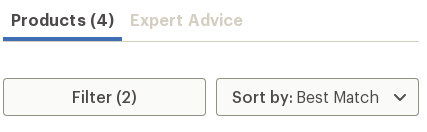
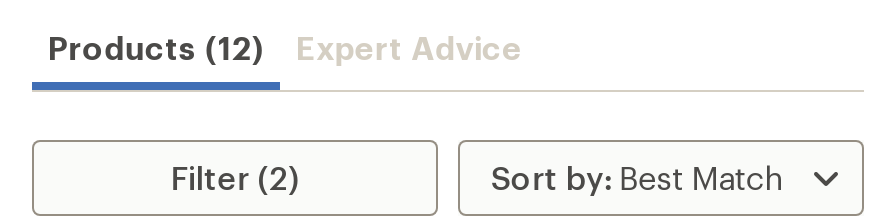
- Products (4) Expert Advice
+ Products (12) Expert Advice
